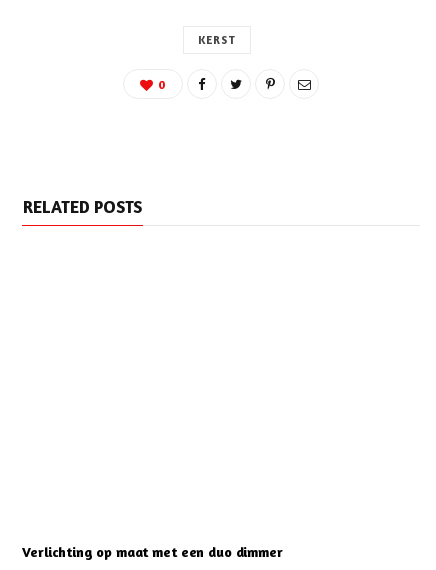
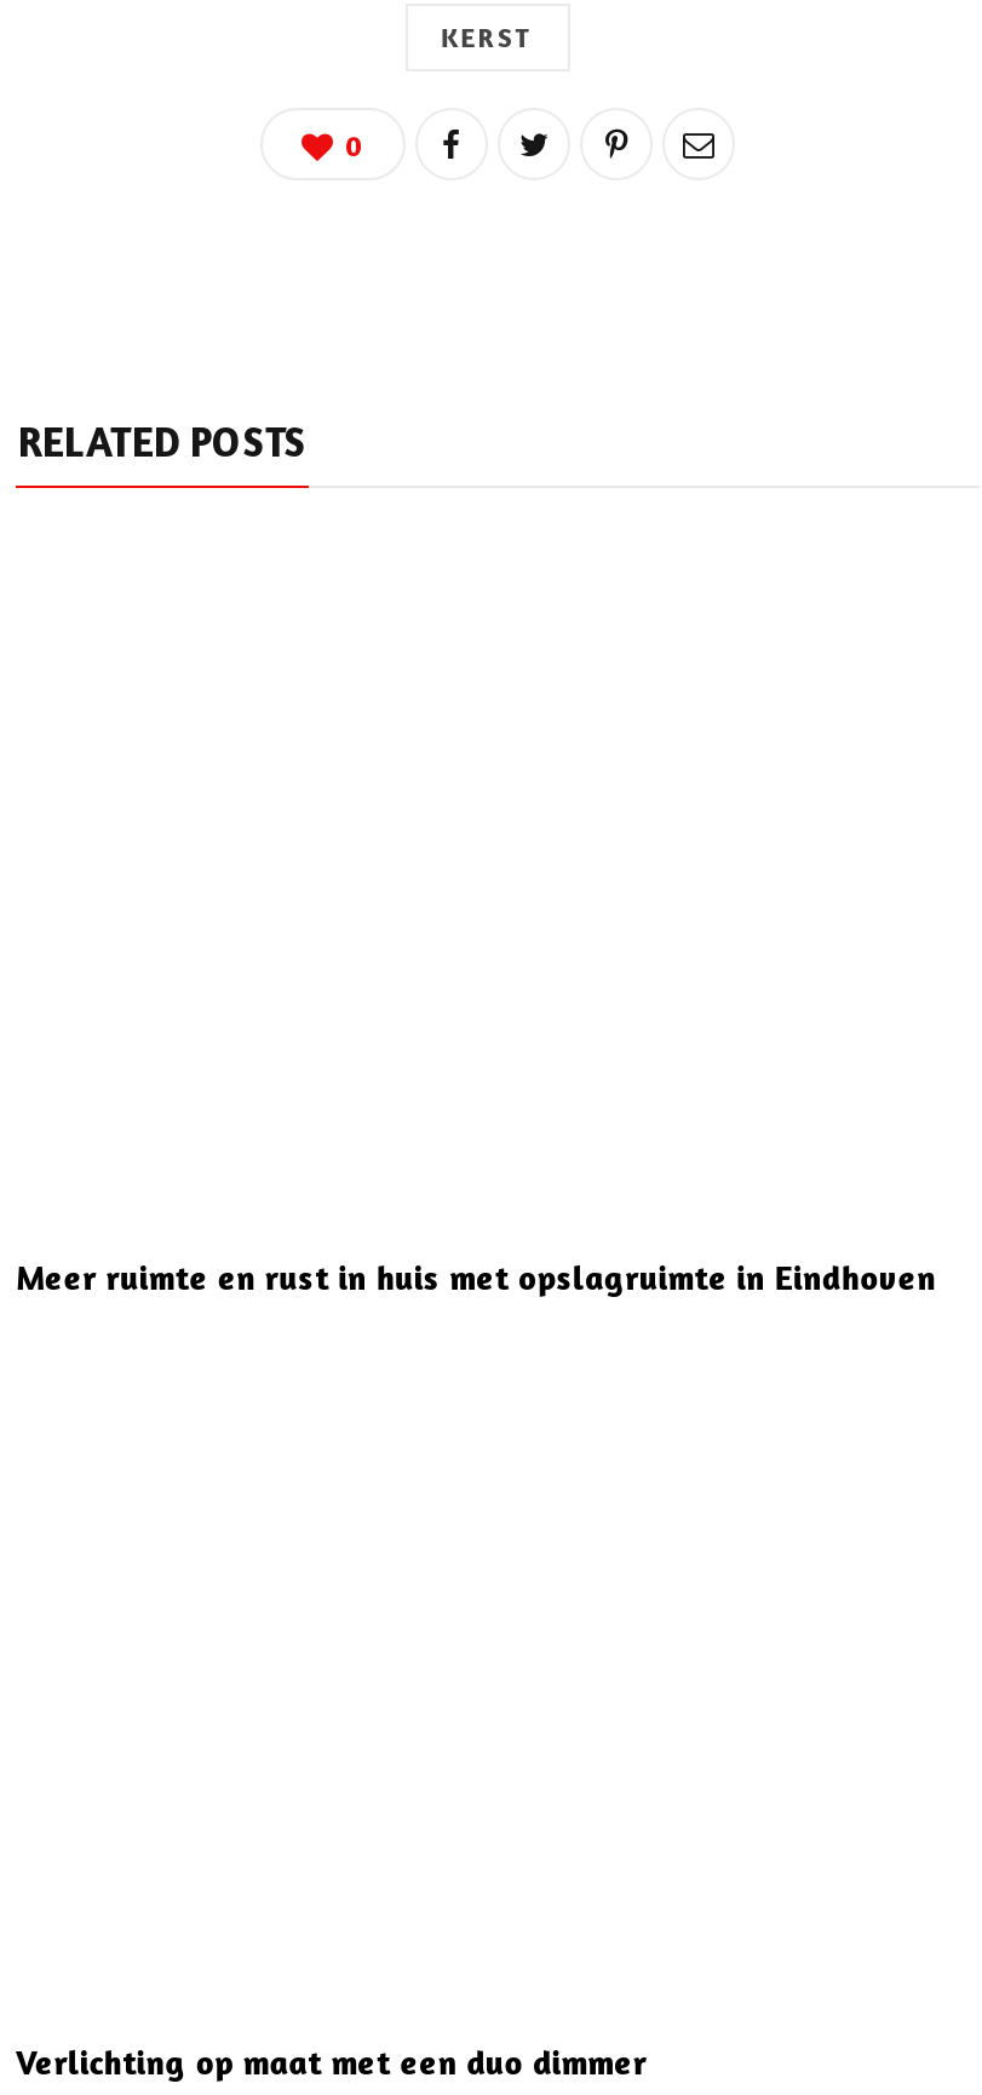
+ Meer ruimte en rust in huis met opslagruimte in Eindhoven
